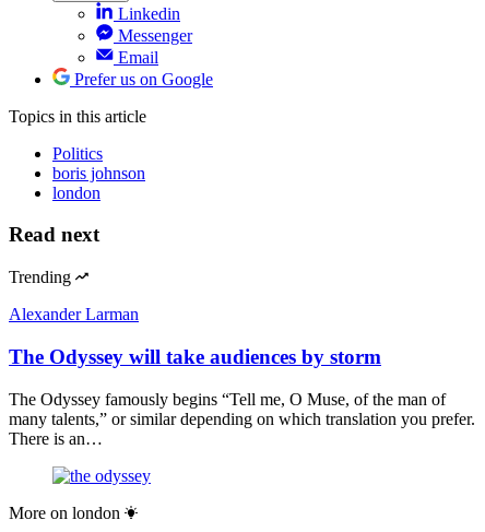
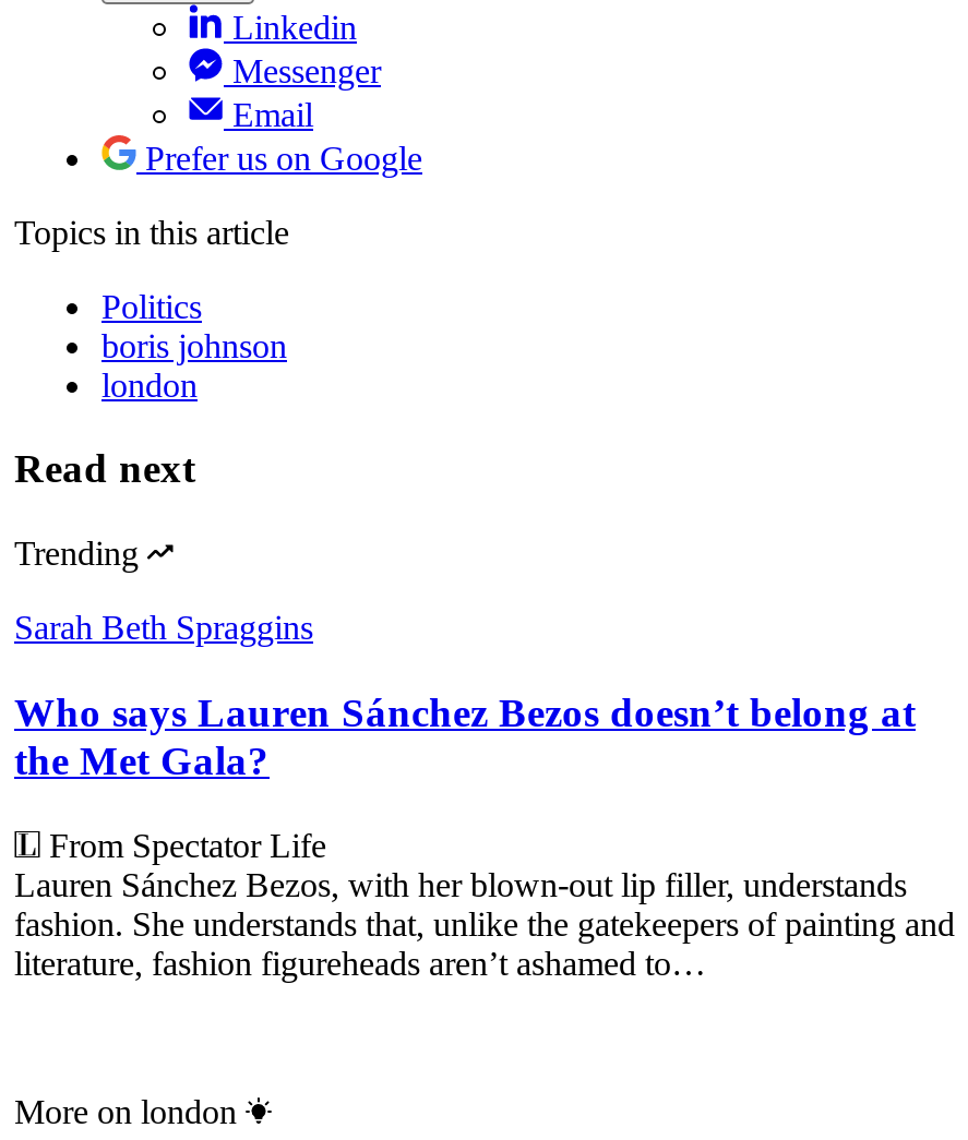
- Alexander Larman
+ Sarah Beth Spraggins

- The Odyssey will take audiences by storm
+ Who says Lauren Sánchez Bezos doesn’t belong at
+ the Met Gala?

- The Odyssey famously begins “Tell me, O Muse, of the man of
- many talents,” or similar depending on which translation you prefer.
- There is an…
+ From Spectator Life
+ Lauren Sánchez Bezos, with her blown-out lip filler, understands
+ fashion. She understands that, unlike the gatekeepers of painting and
+ literature, fashion figureheads aren’t ashamed to…
